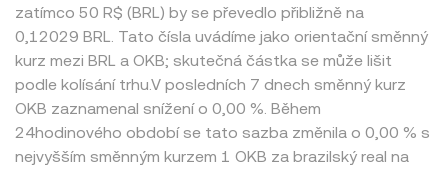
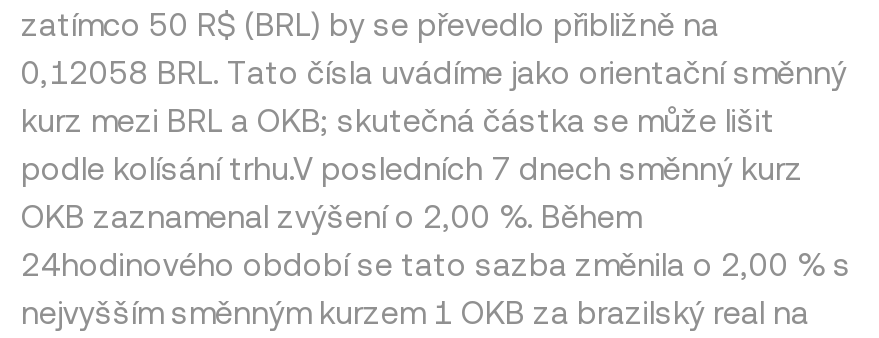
- 0,12029 BRL. Tato čísla uvádíme jako orientační směnný
+ 0,12058 BRL. Tato čísla uvádíme jako orientační směnný

- OKB zaznamenal snížení o 0,00 %. Během
+ OKB zaznamenal zvýšení o 2,00 %. Během

- 24hodinového období se tato sazba změnila o 0,00 % s
+ 24hodinového období se tato sazba změnila o 2,00 % s
